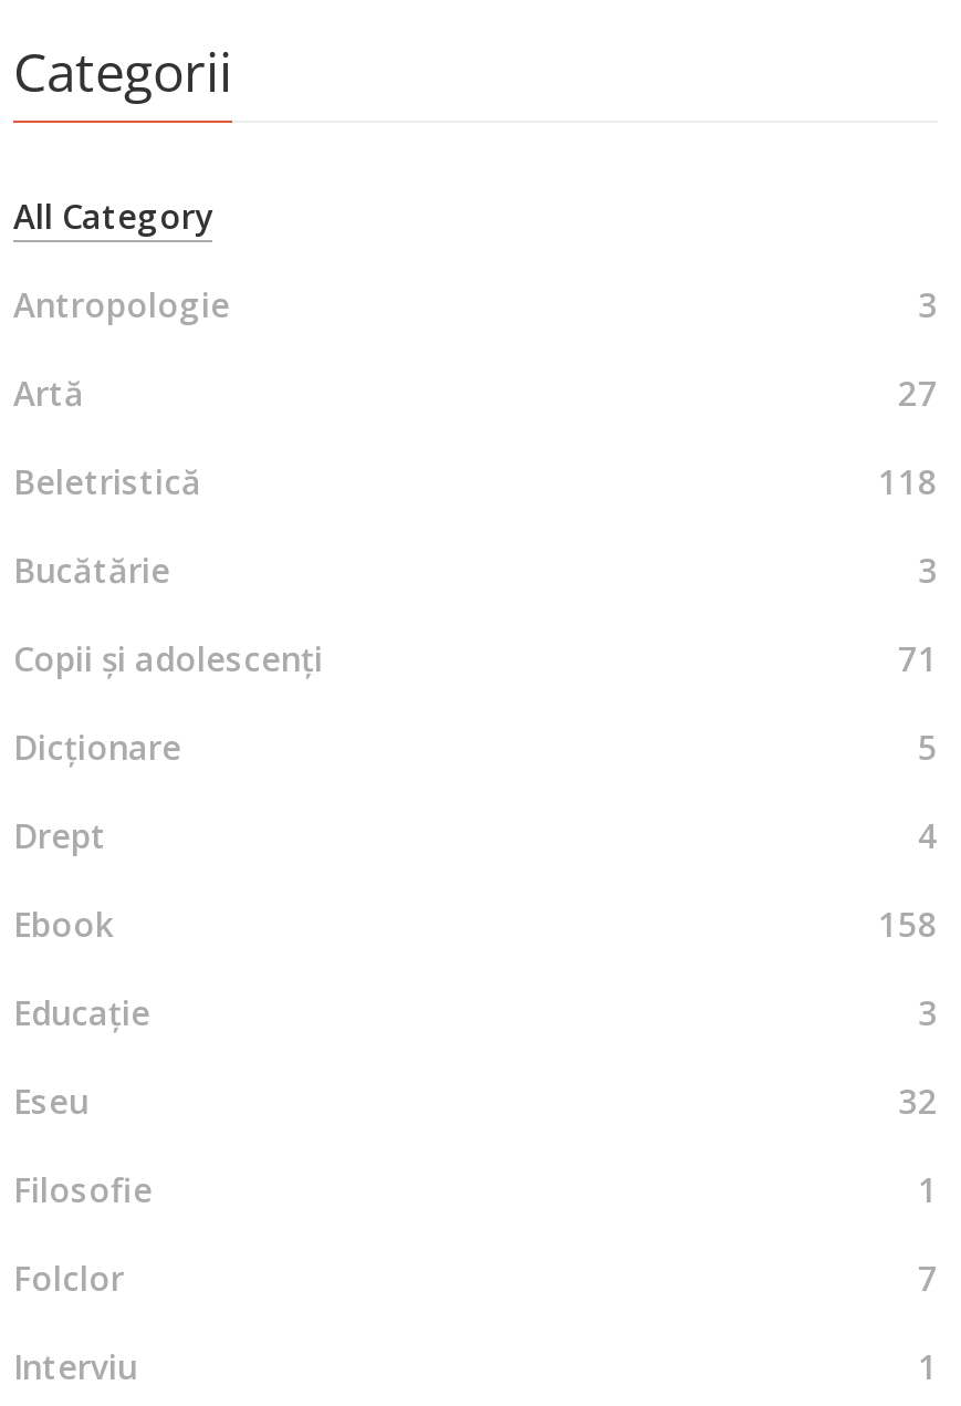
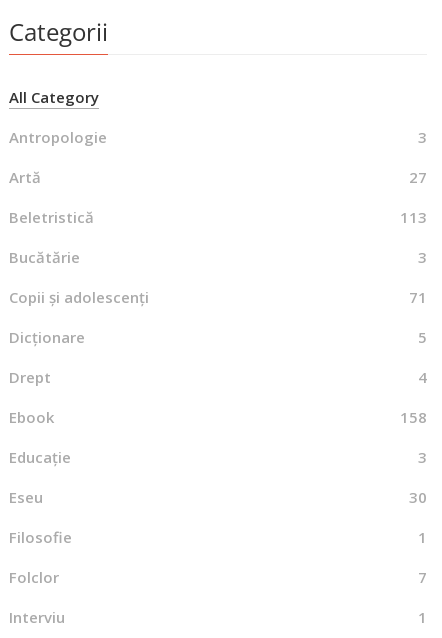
- 118
+ 113

- 32
+ 30
